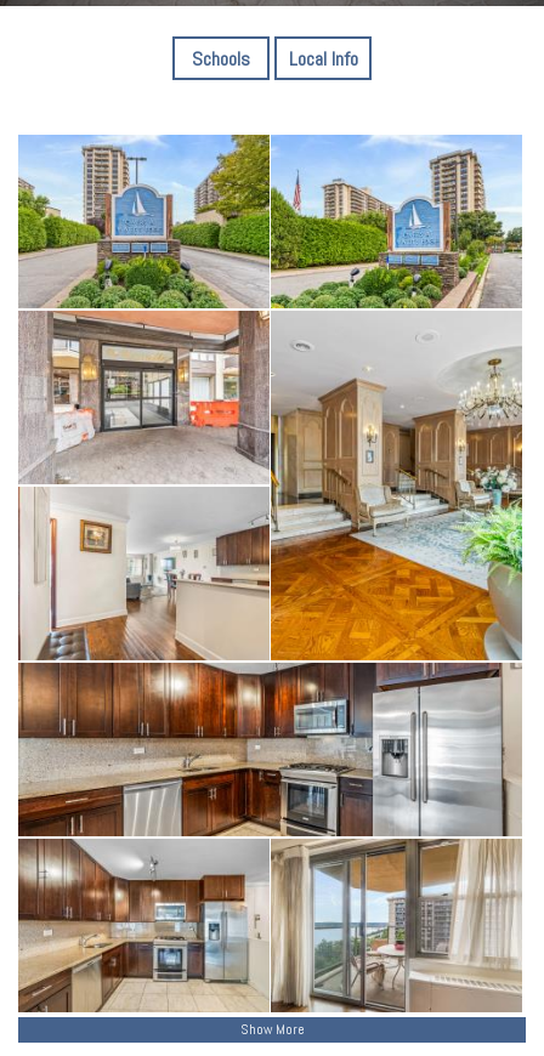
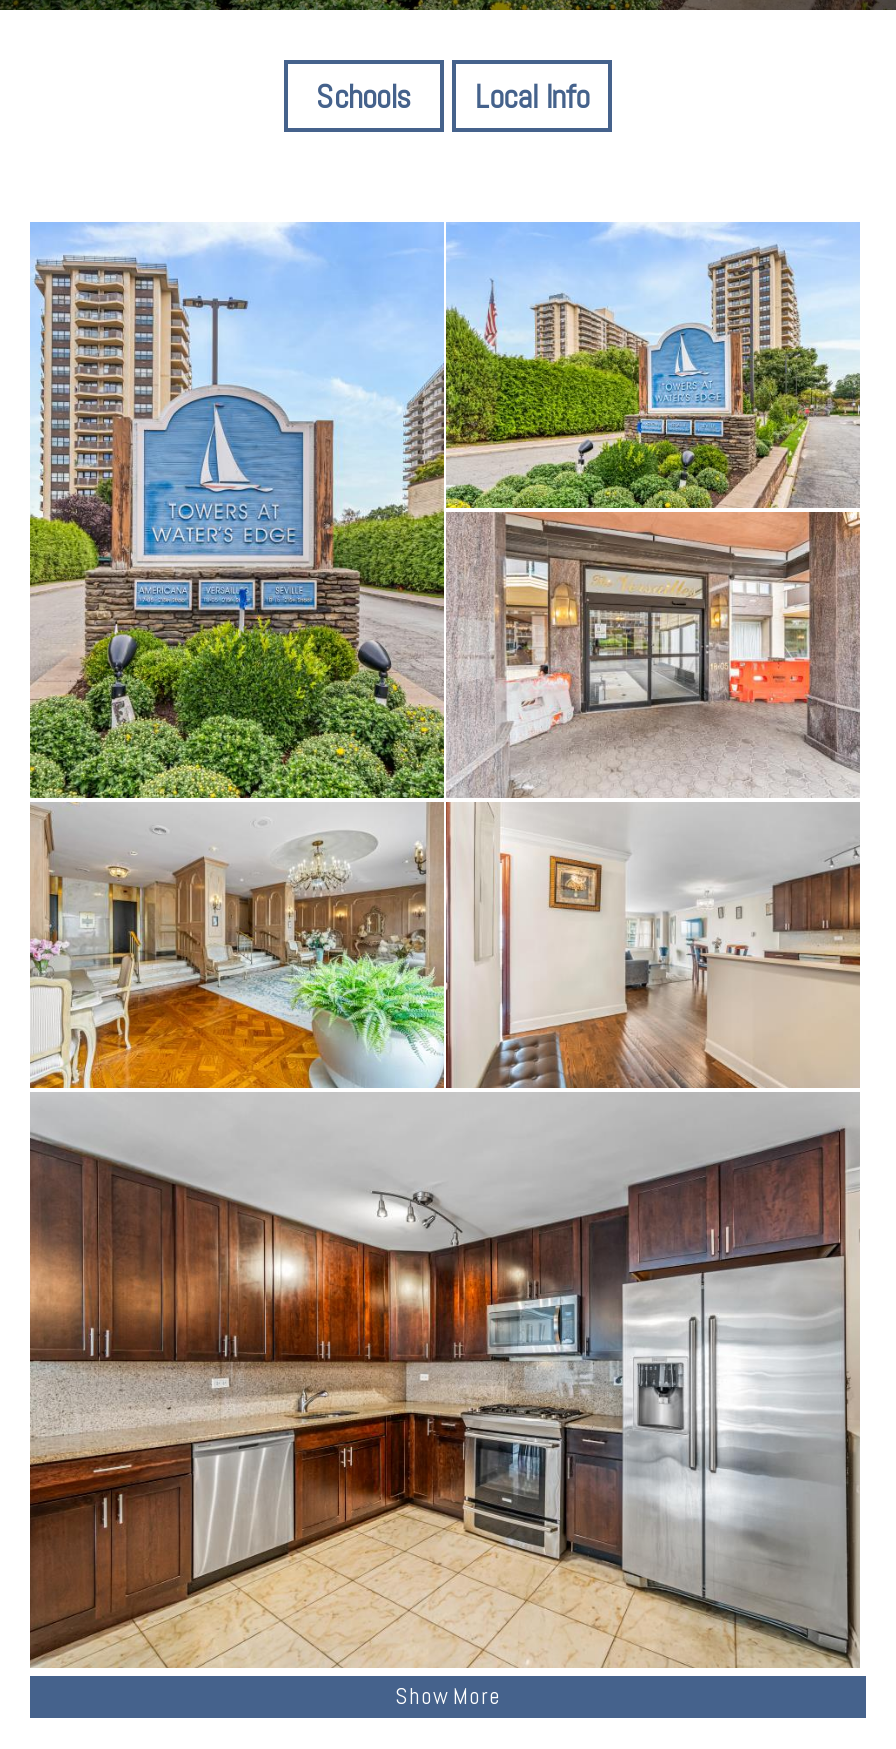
- [image]
+ [image]
